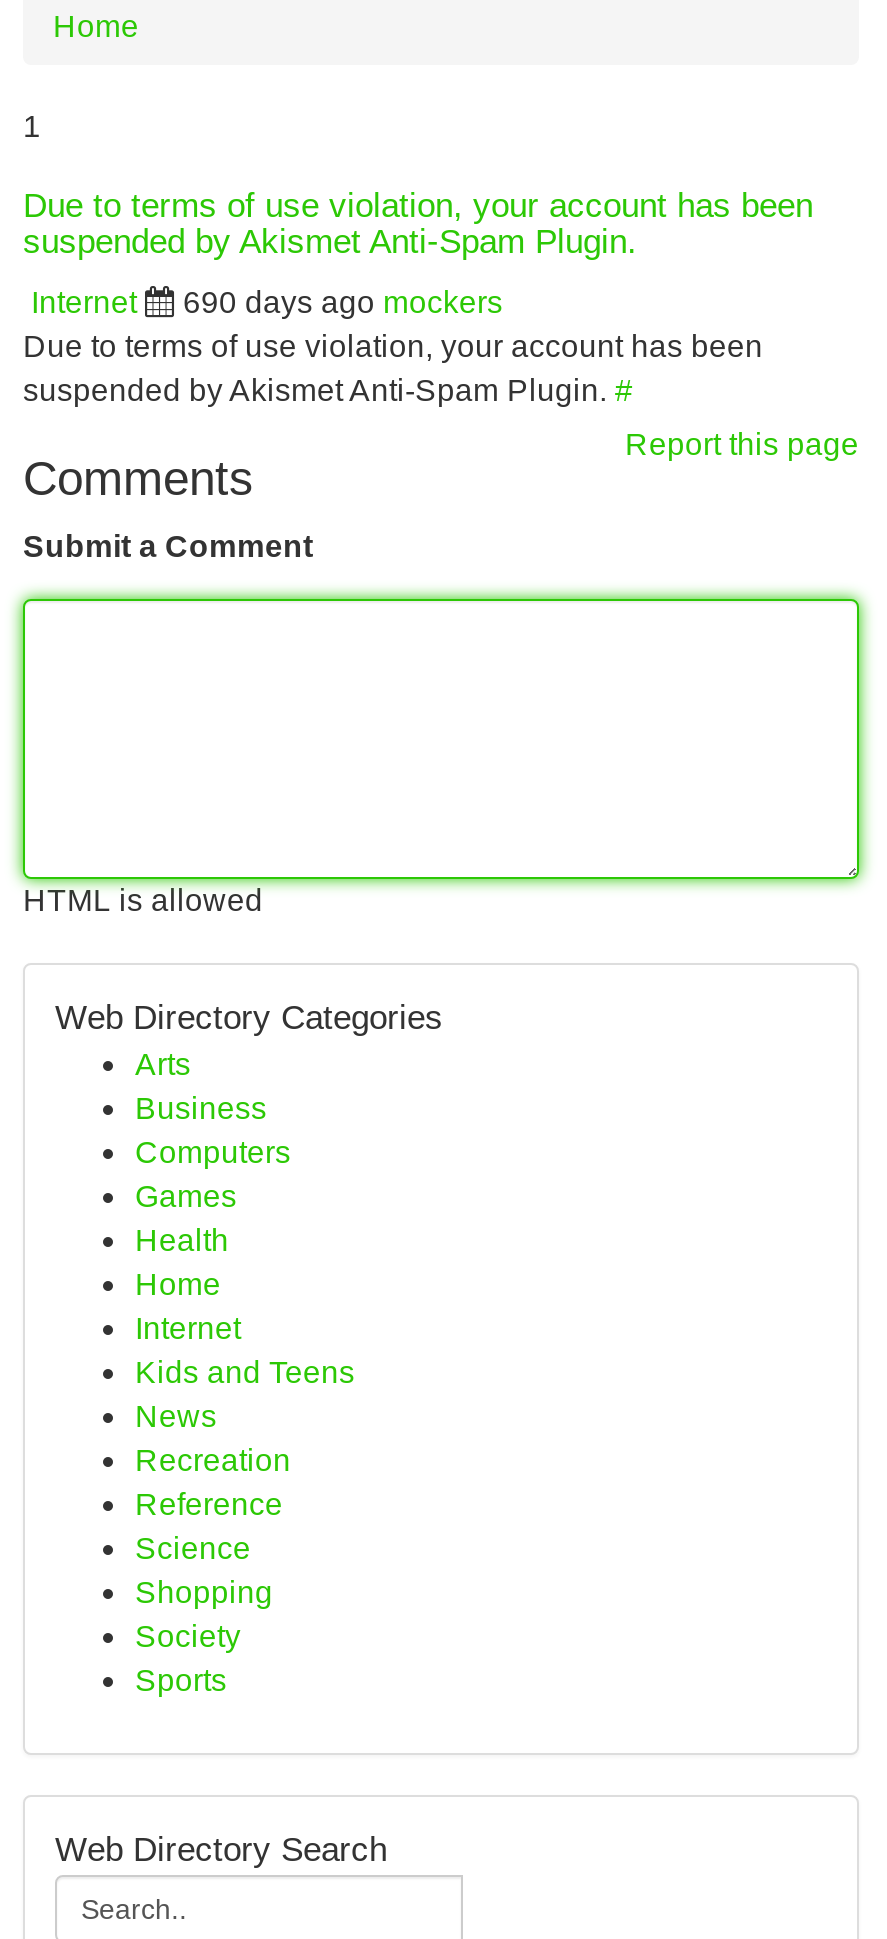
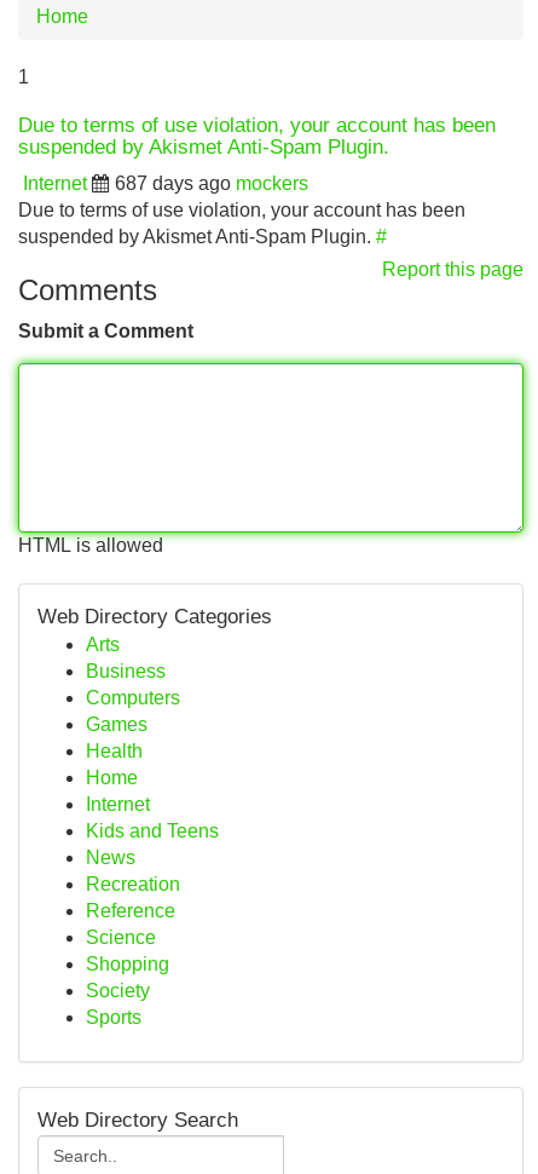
- 690 days ago mockers
+ 687 days ago mockers
